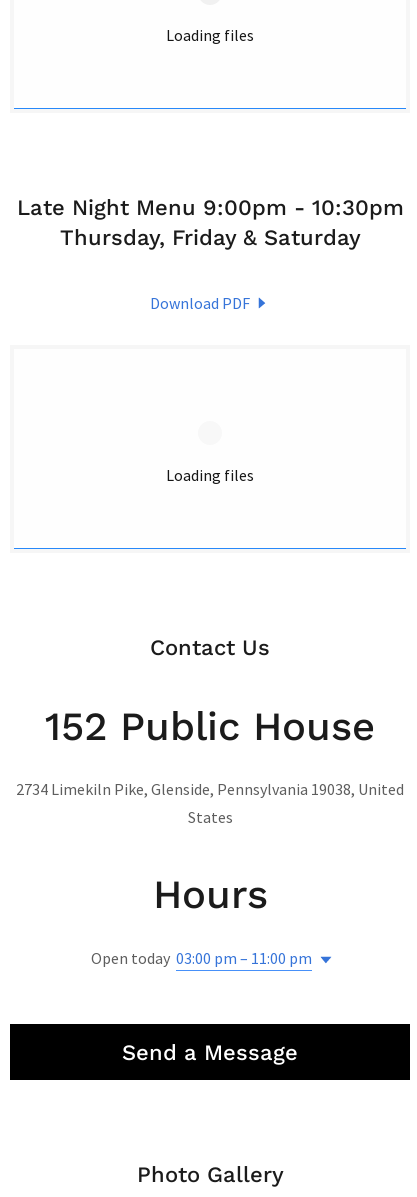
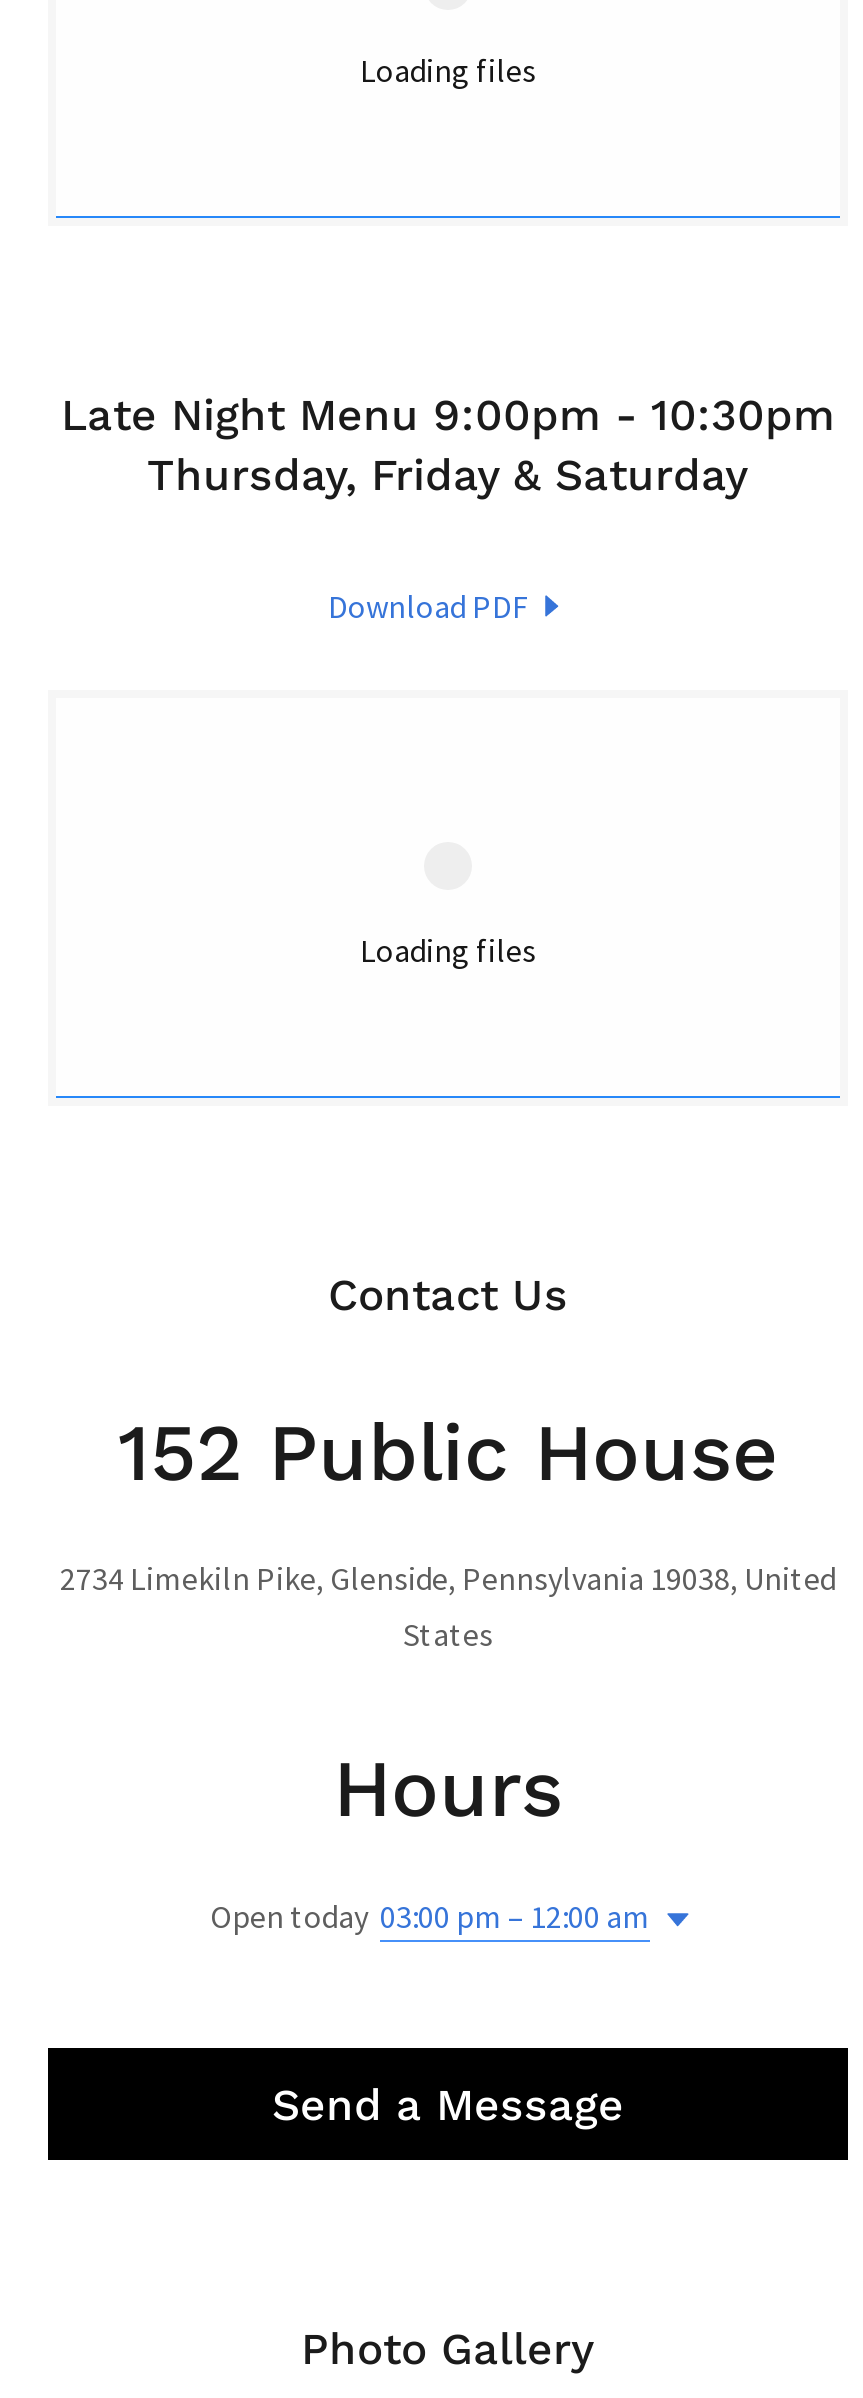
- Open today 03:00 pm – 11:00 pm
+ Open today 03:00 pm – 12:00 am
